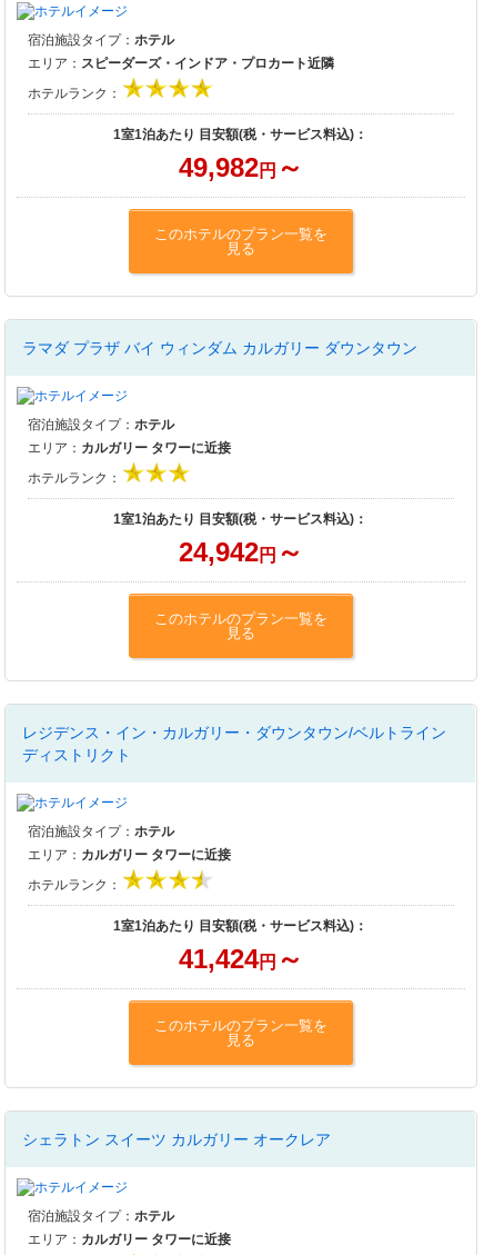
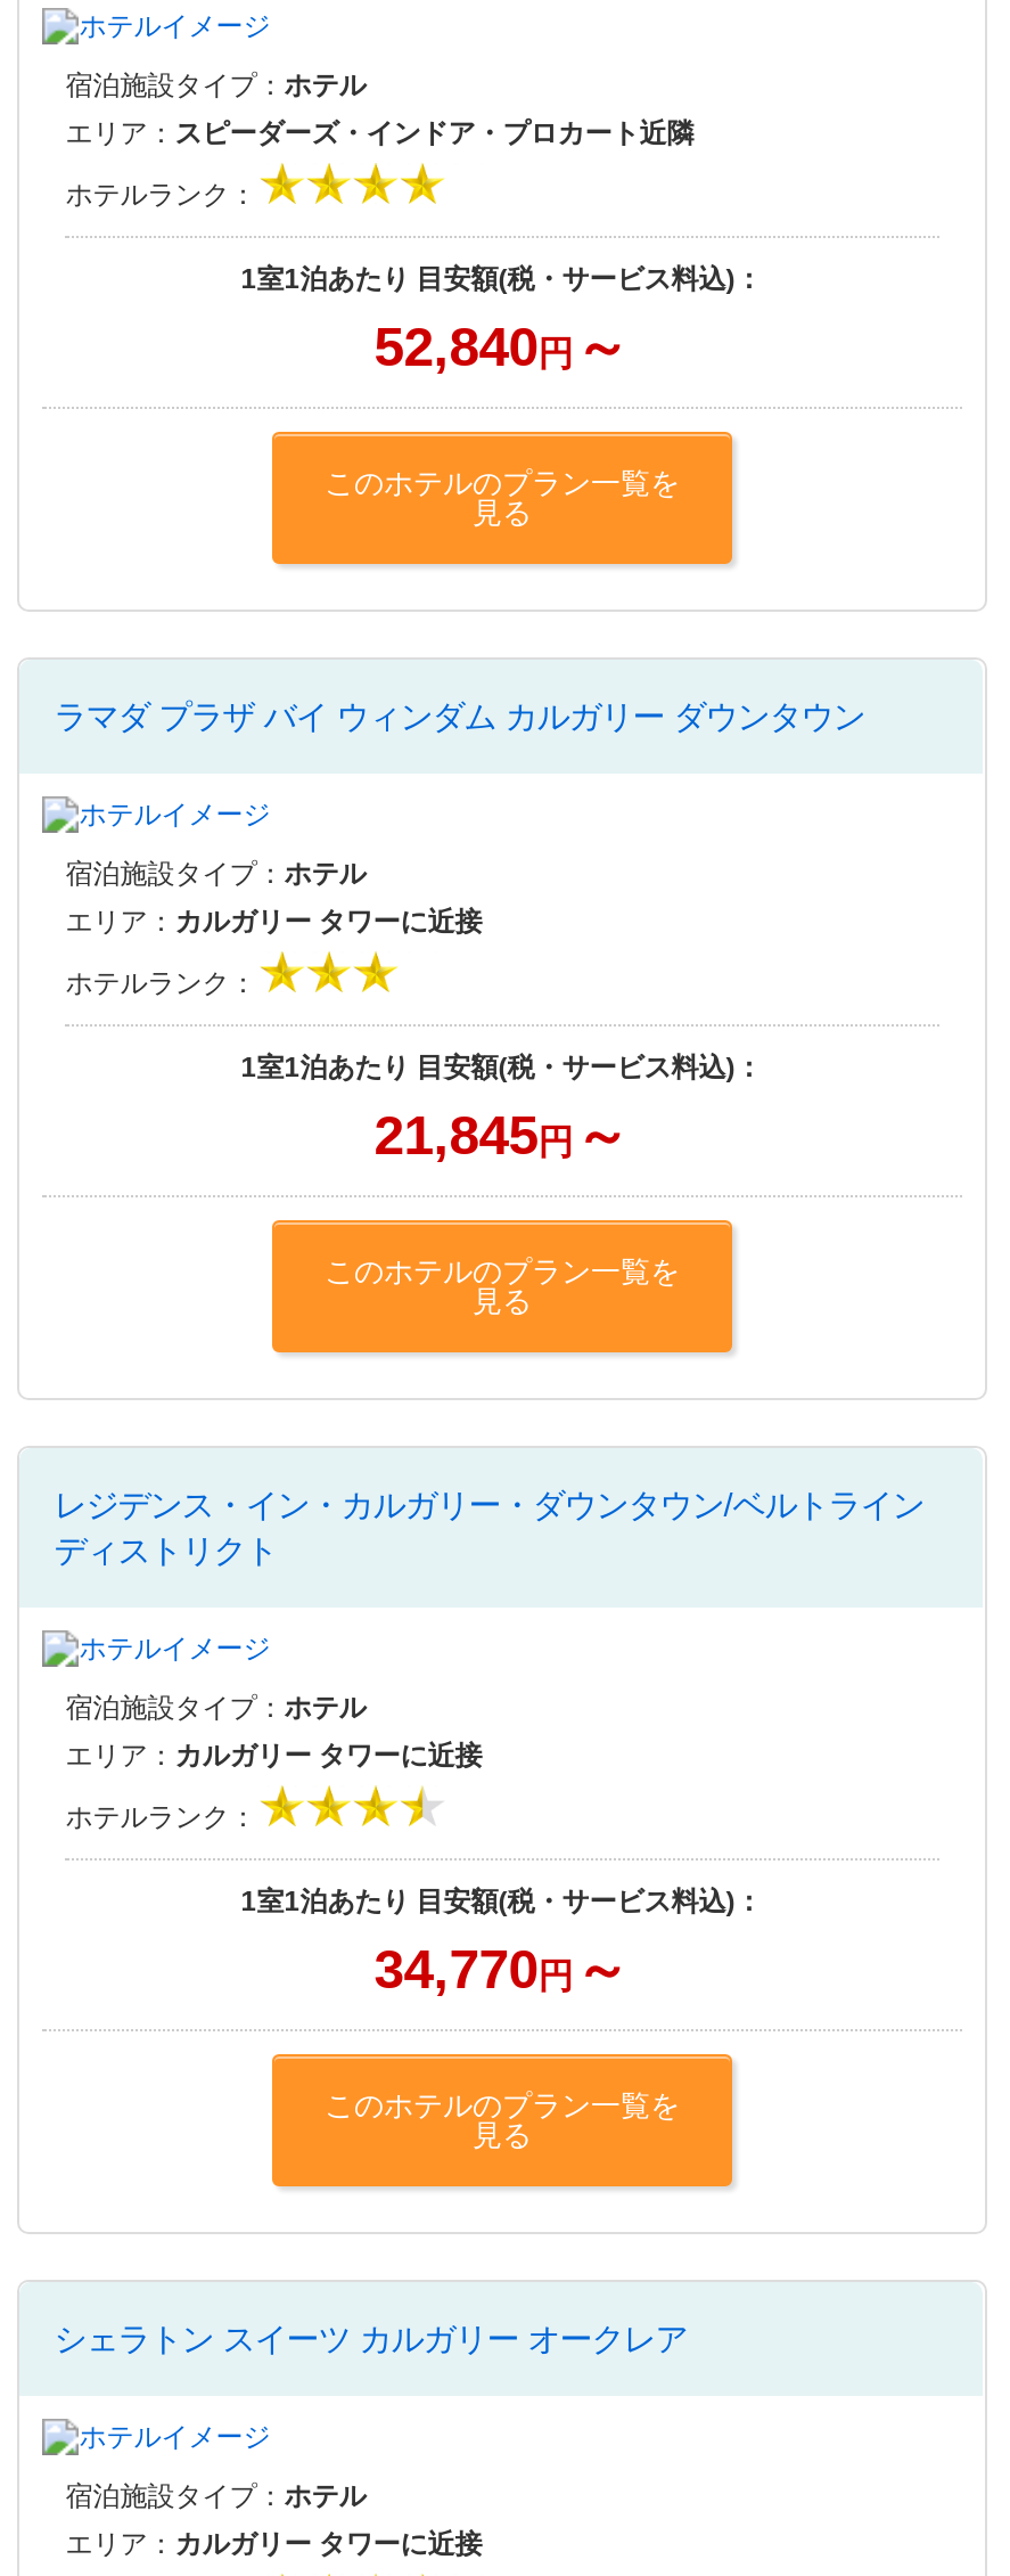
- 49,982円～
+ 52,840円～

- 24,942円～
+ 21,845円～

- 41,424円～
+ 34,770円～
